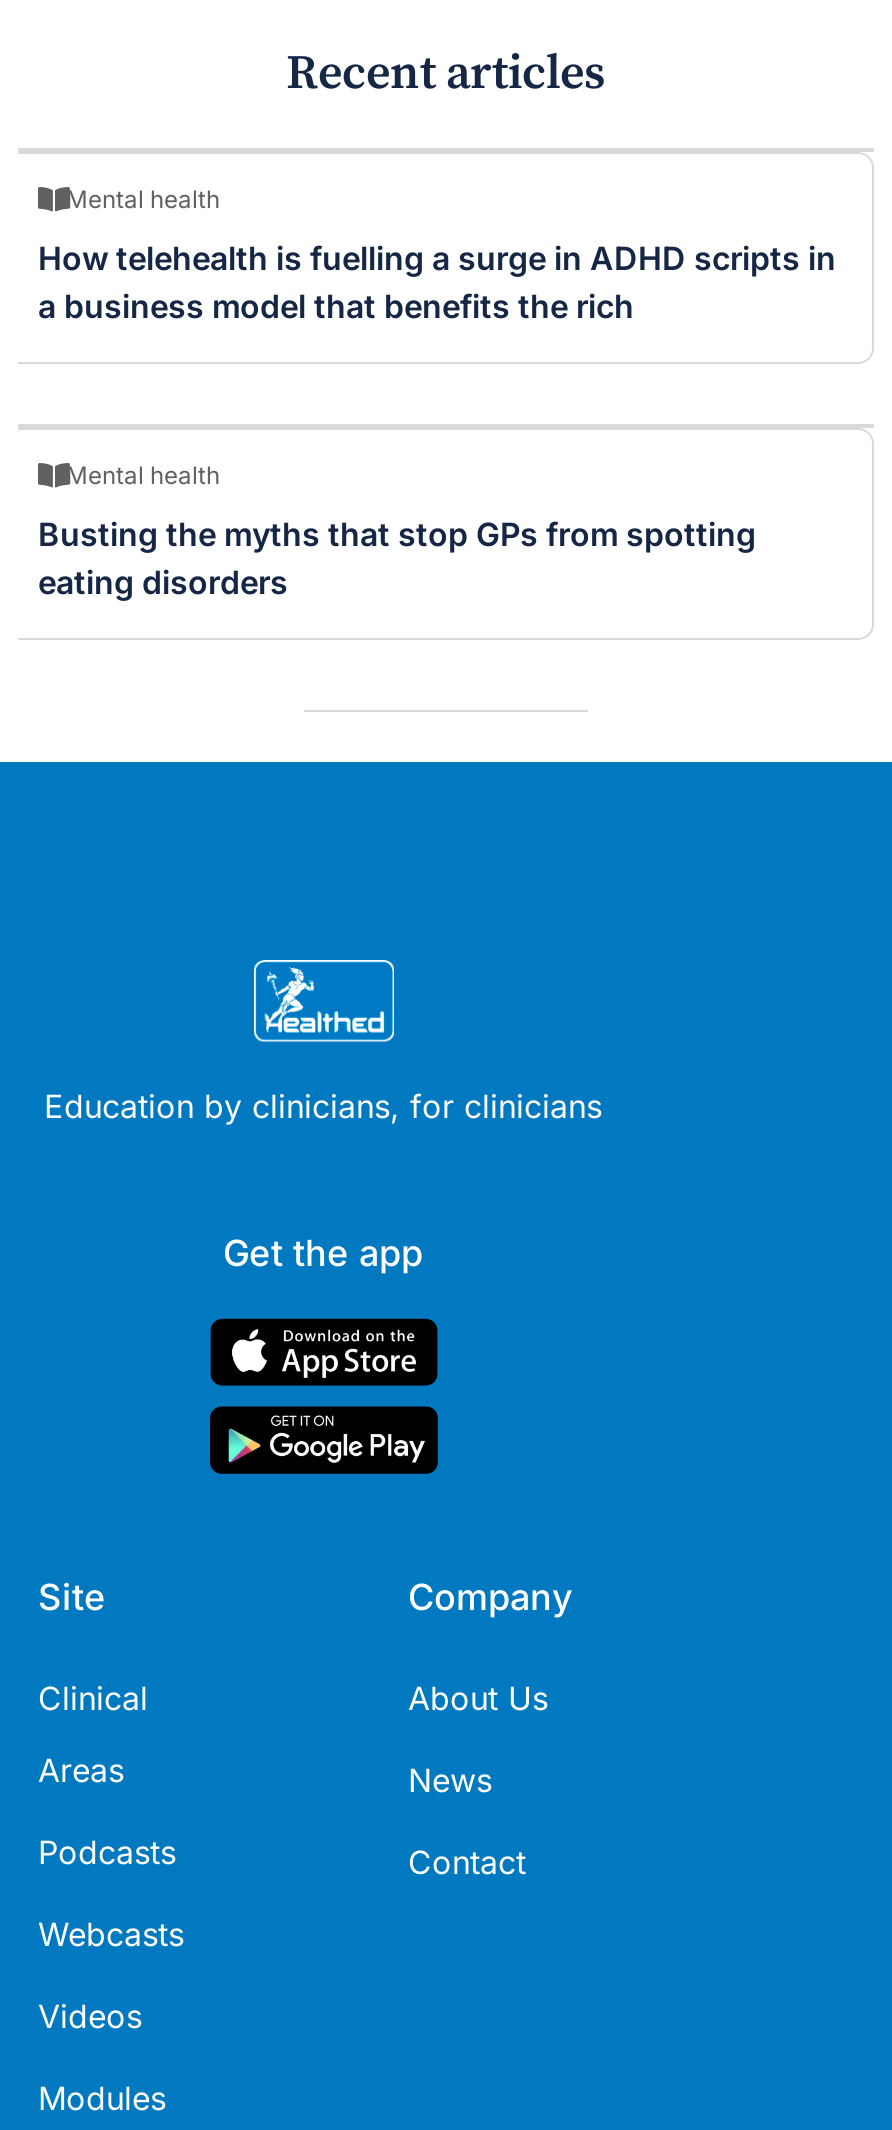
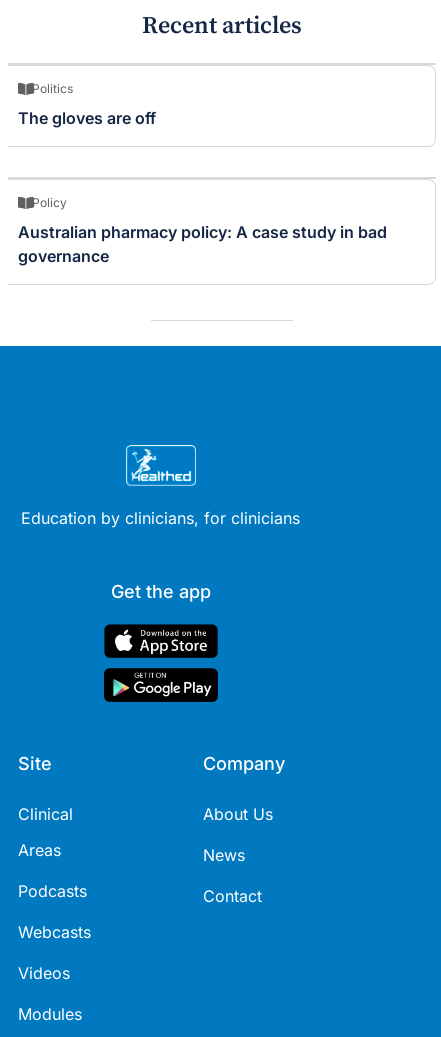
- Mental health
+ Politics

- How telehealth is fuelling a surge in ADHD scripts in
- a business model that benefits the rich
+ The gloves are off

- Mental health
+ Policy

- Busting the myths that stop GPs from spotting
- eating disorders
+ Australian pharmacy policy: A case study in bad
+ governance
